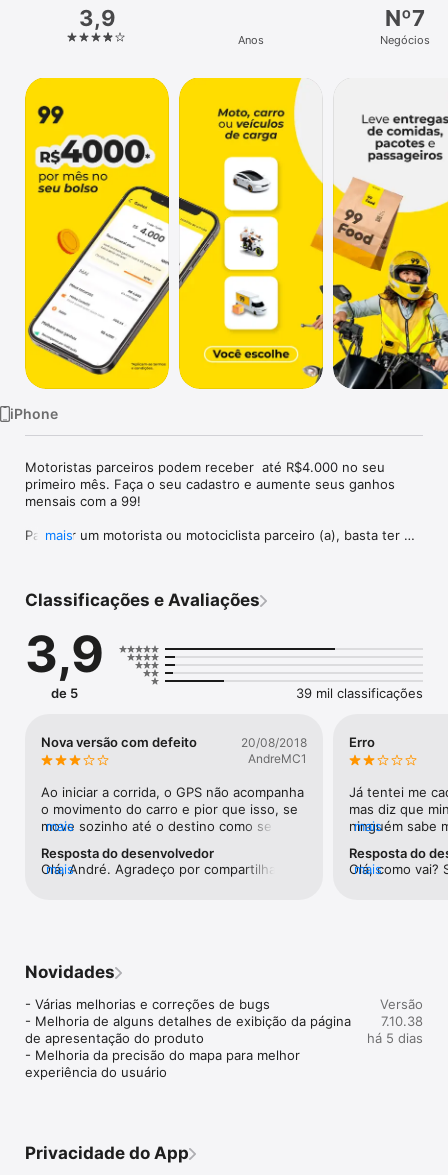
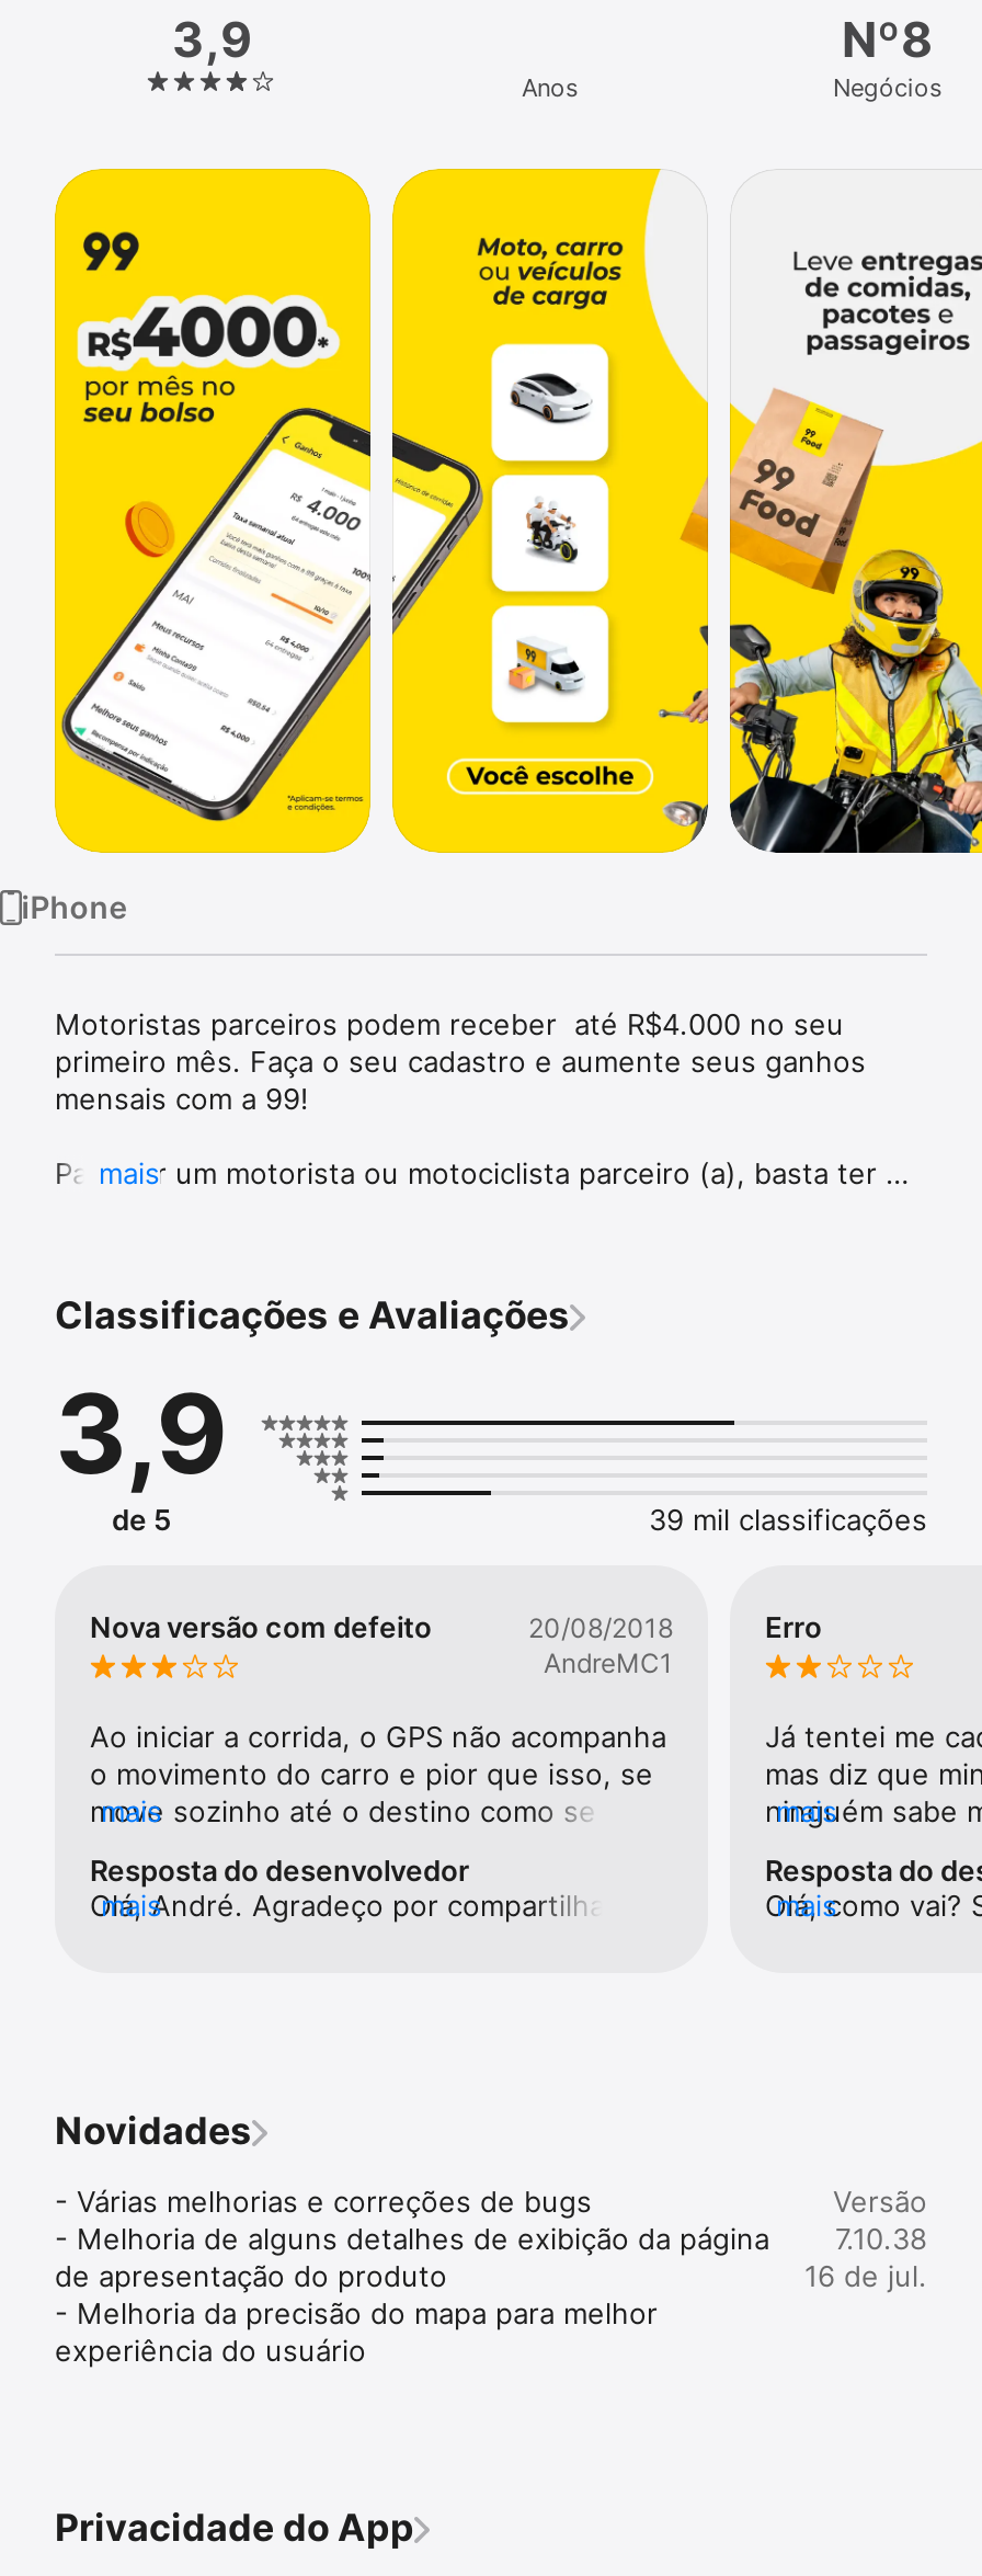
- Nº7
+ Nº8

- há 5 dias
+ 16 de jul.
